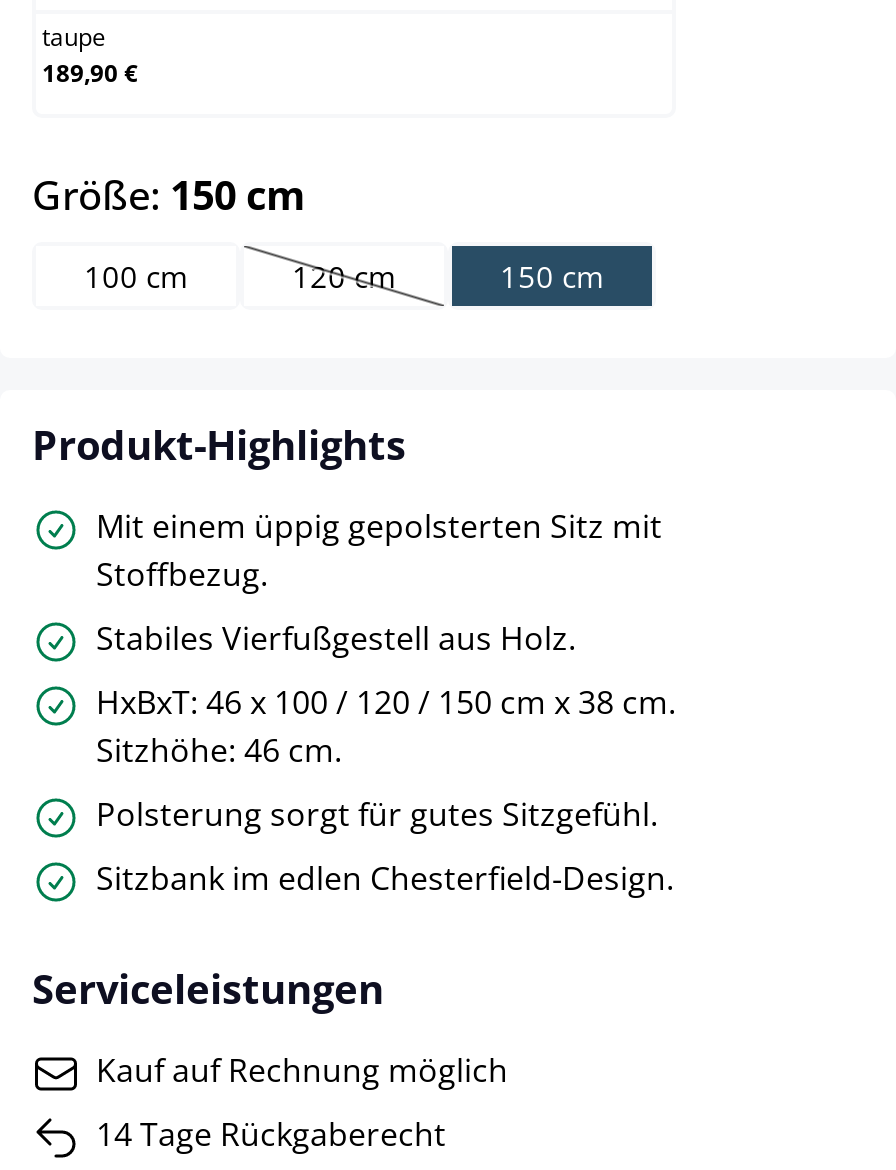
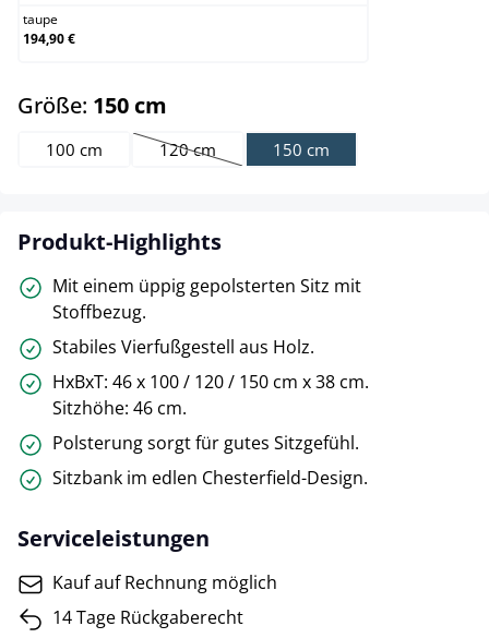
- 189,90 €
+ 194,90 €
